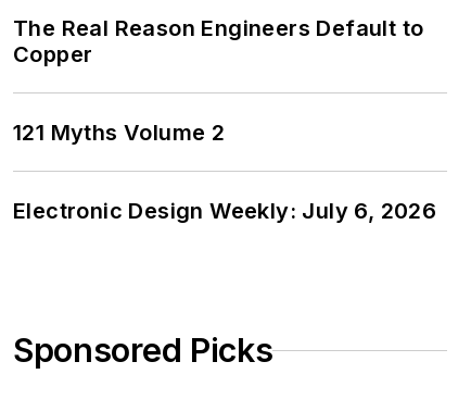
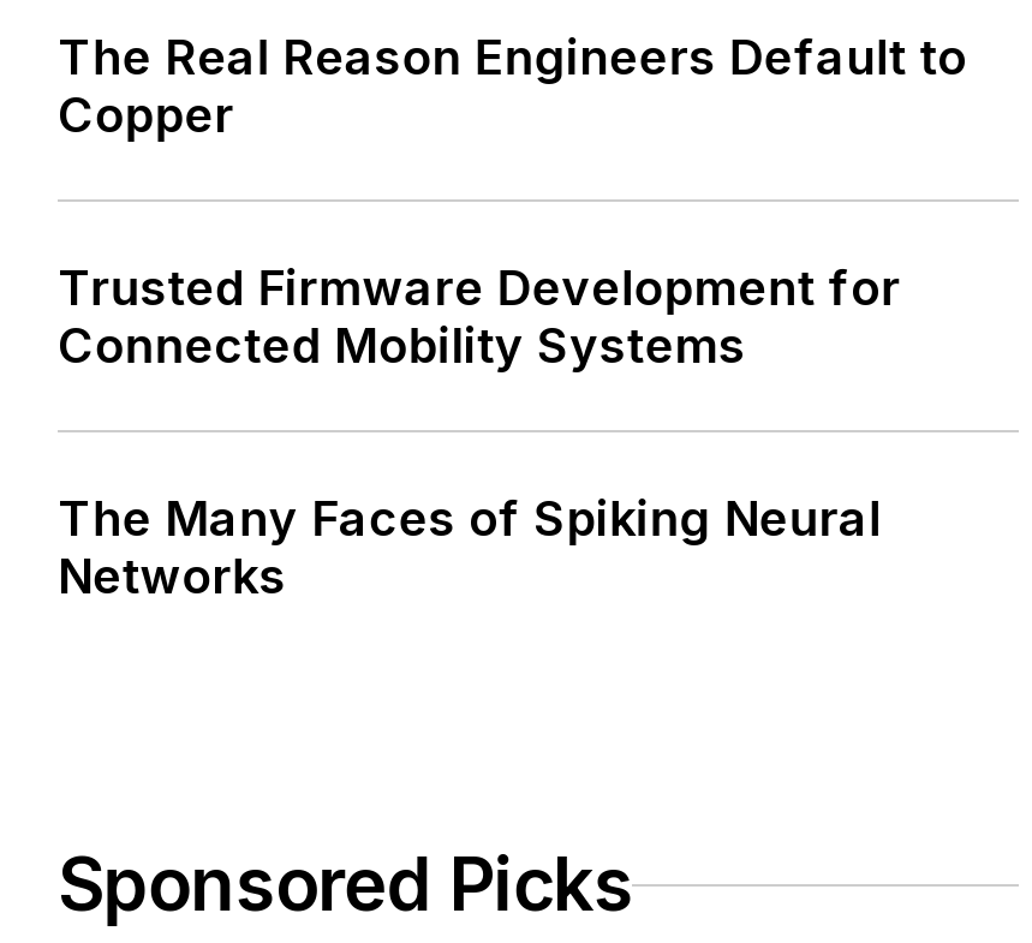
- 121 Myths Volume 2
+ Trusted Firmware Development for
+ Connected Mobility Systems

- Electronic Design Weekly: July 6, 2026
+ The Many Faces of Spiking Neural
+ Networks
